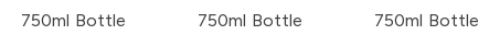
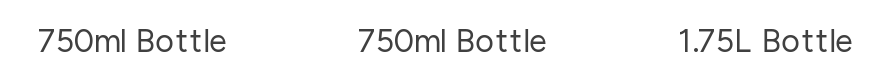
- 750ml Bottle
+ 1.75L Bottle
